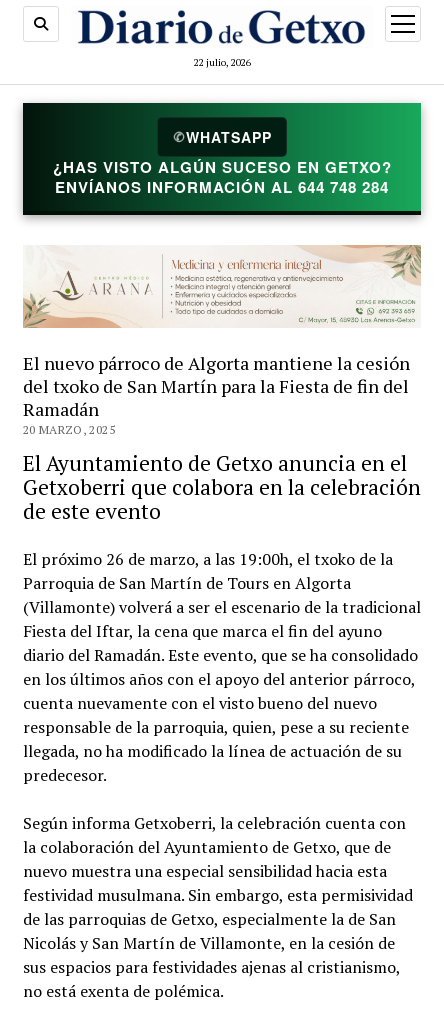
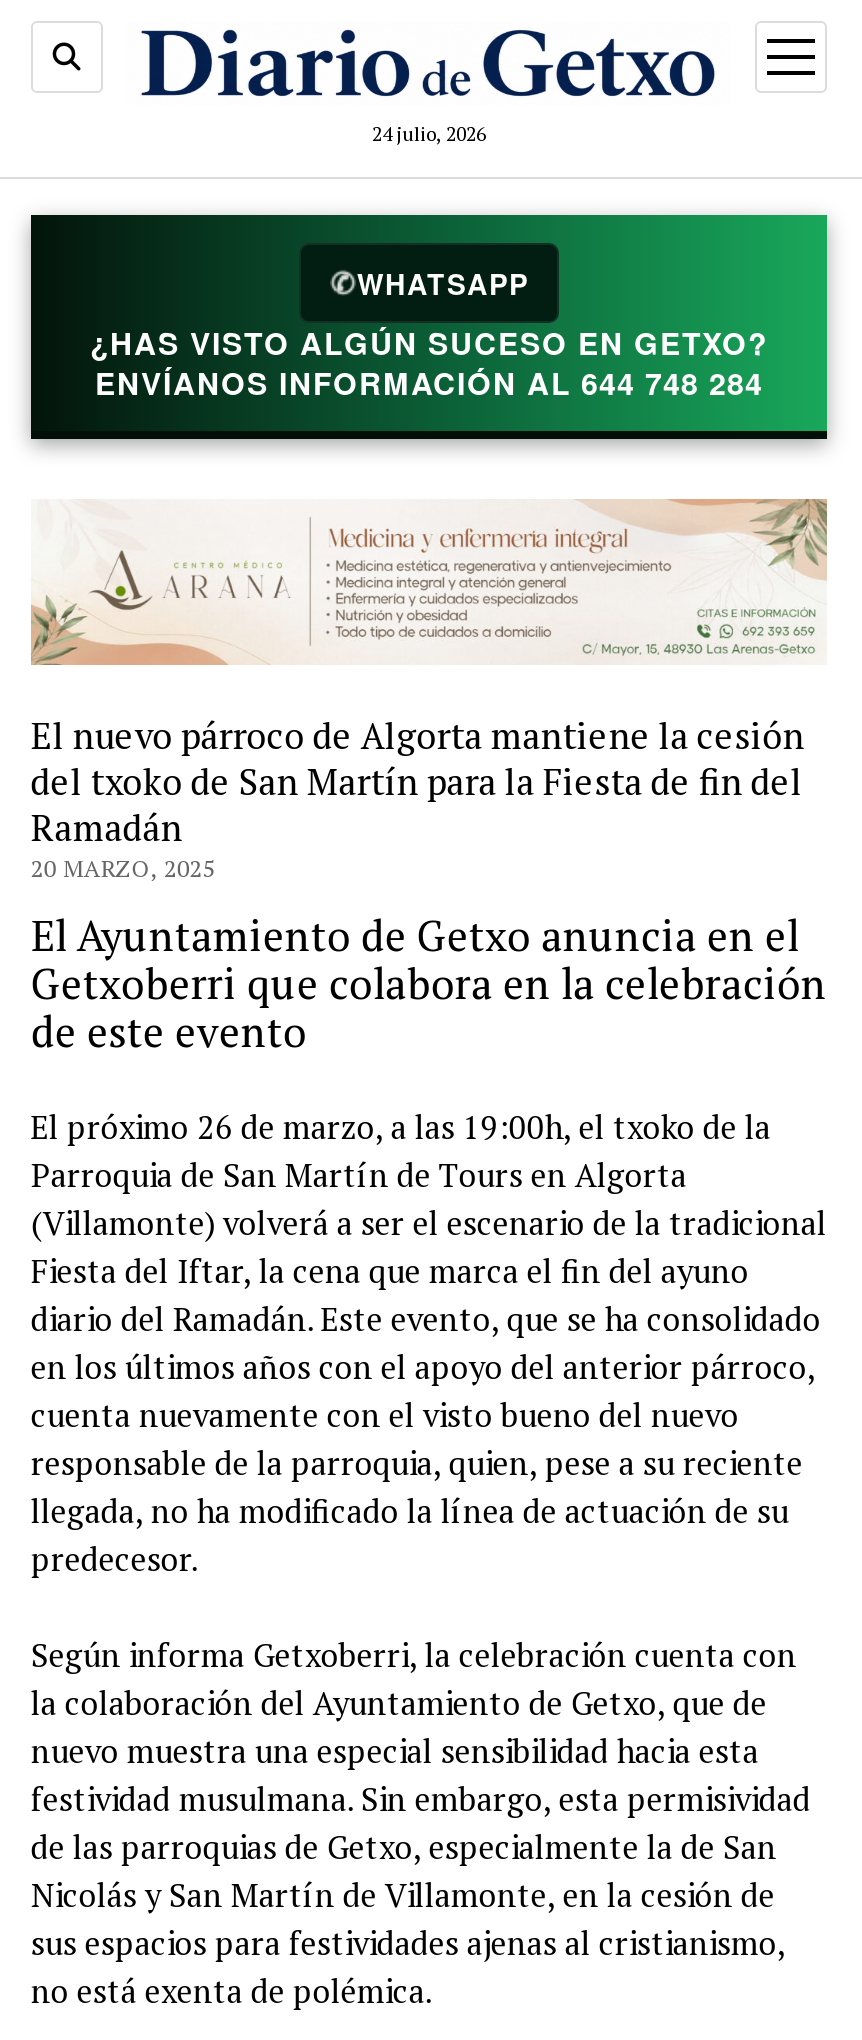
- 22 julio, 2026
+ 24 julio, 2026
